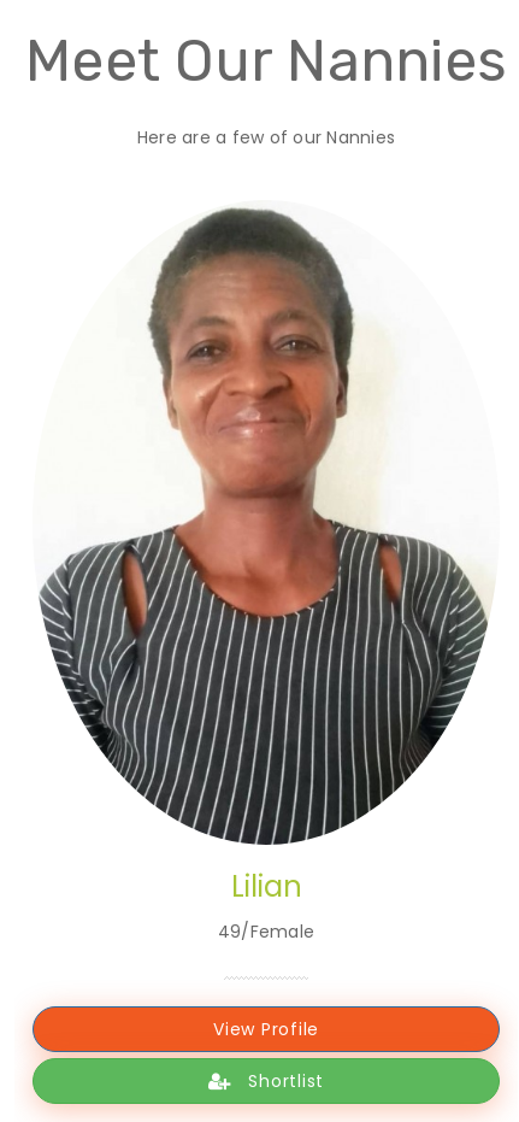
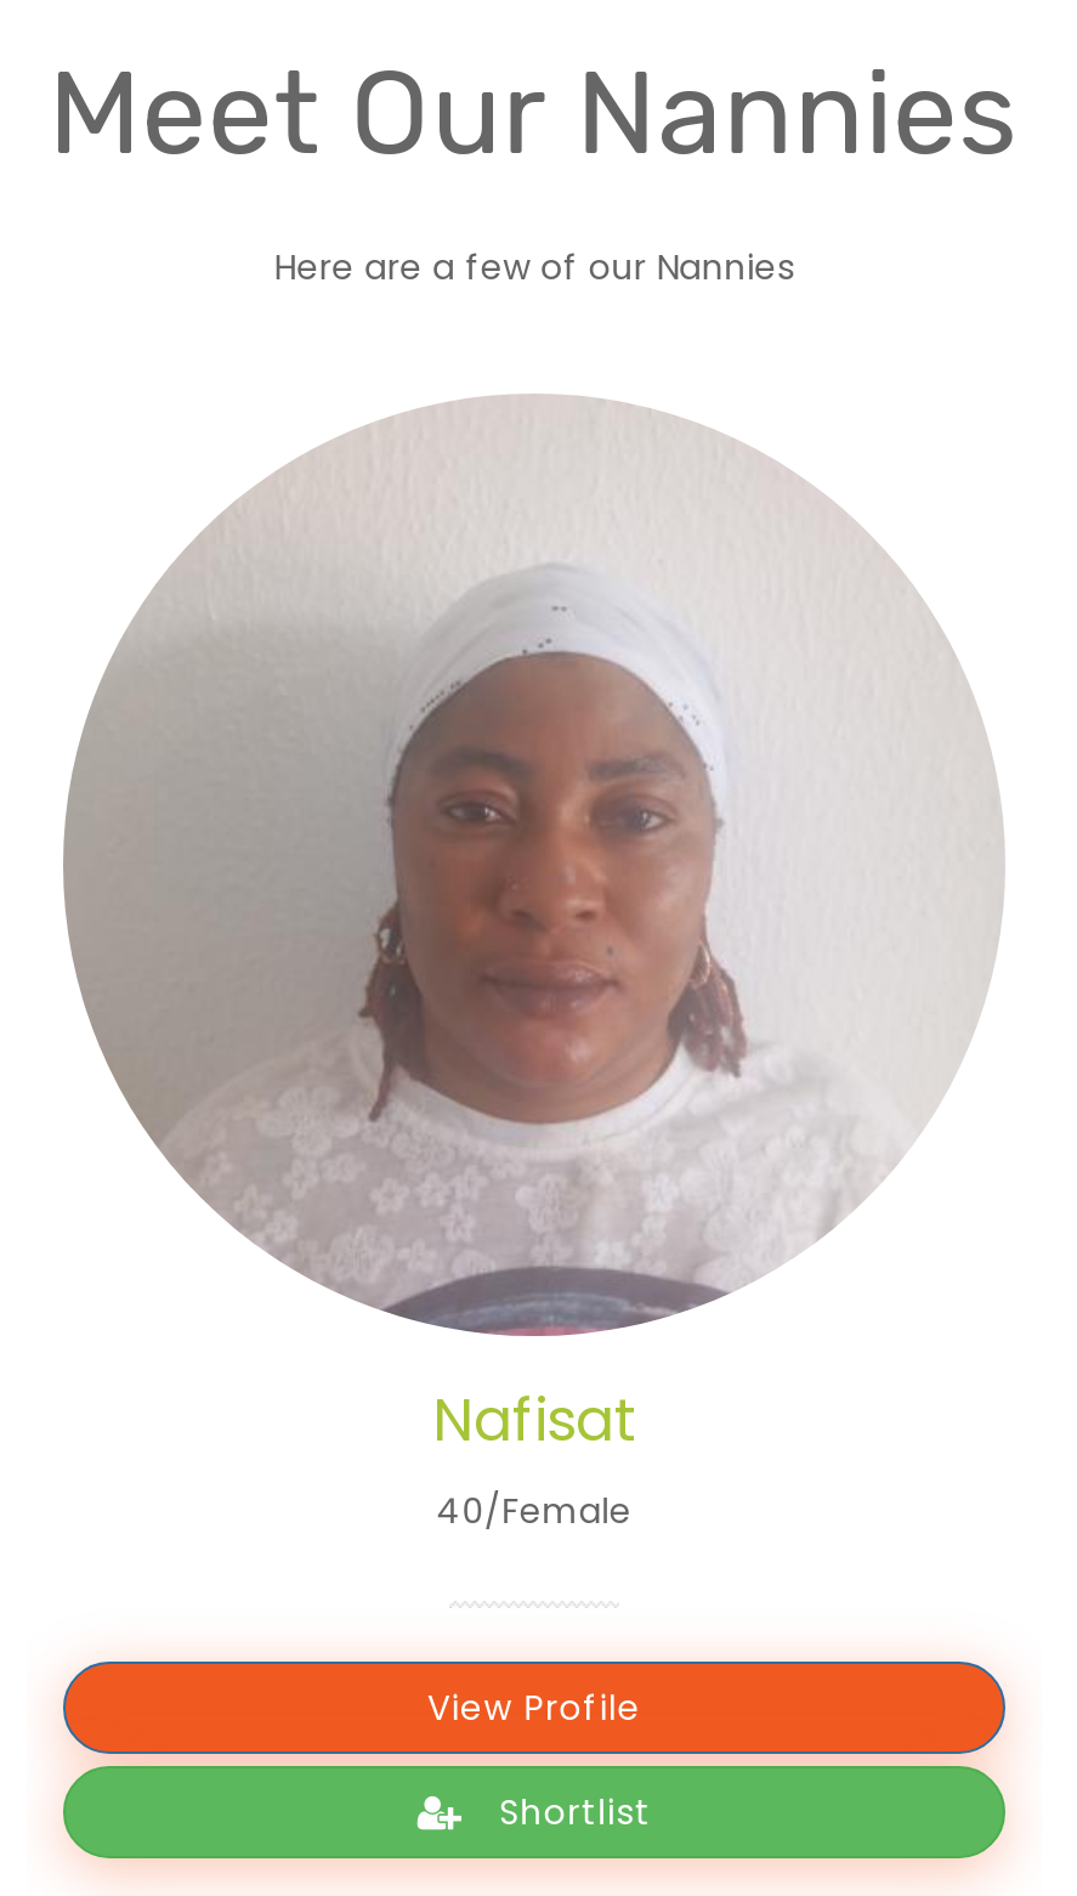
- [image]
- Lilian
- 49/Female
+ [image]
+ Nafisat
+ 40/Female
